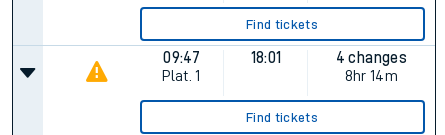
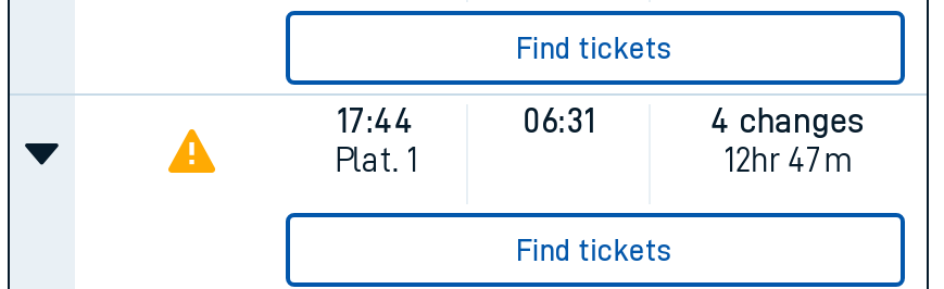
- 09:47
+ 17:44

- 18:01
+ 06:31

- 8hr 14m
+ 12hr 47m
